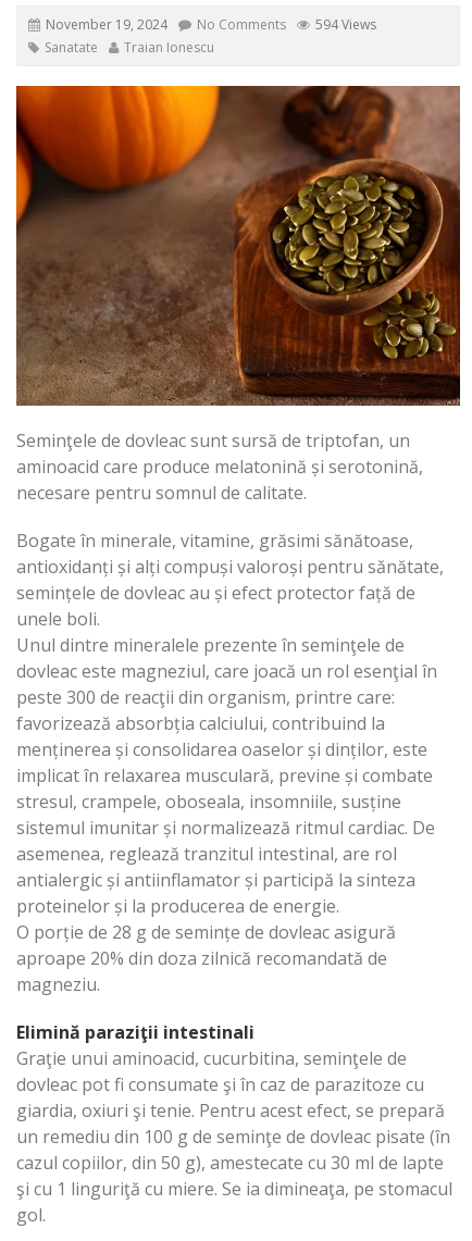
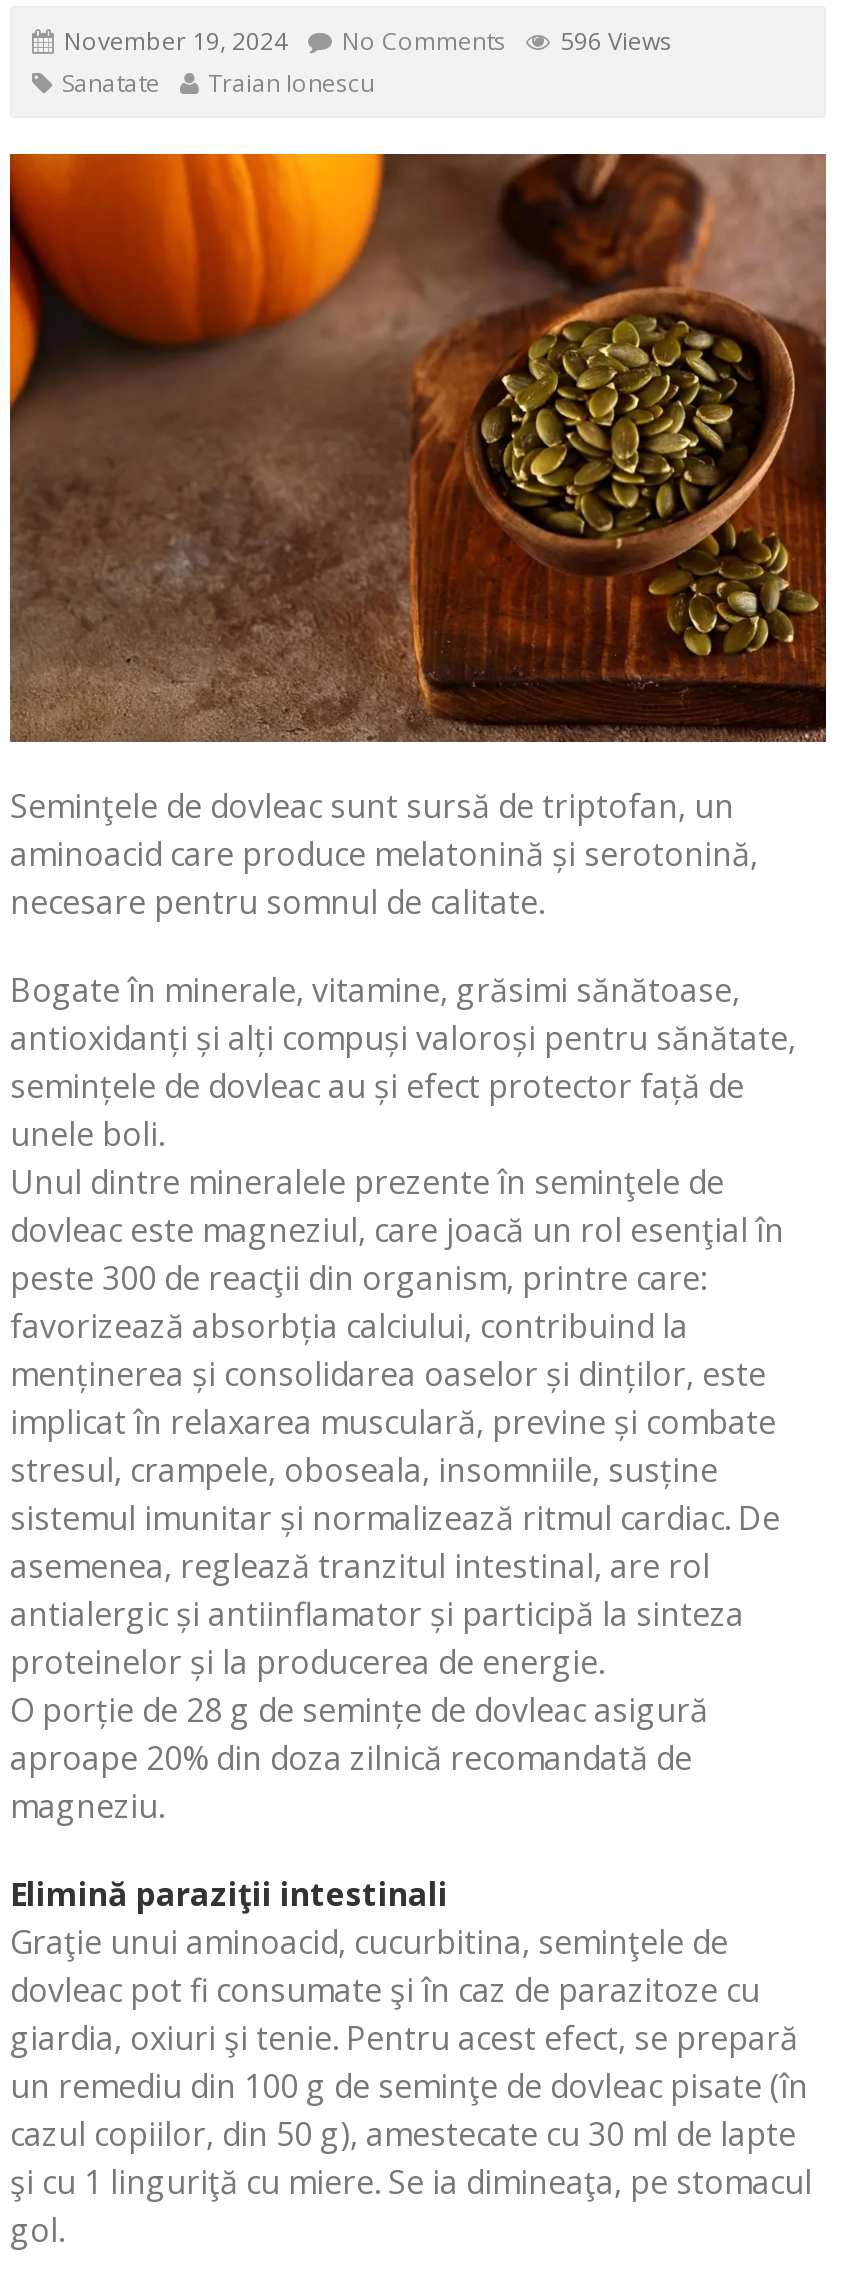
- November 19, 2024 No Comments 594 Views
+ November 19, 2024 No Comments 596 Views
